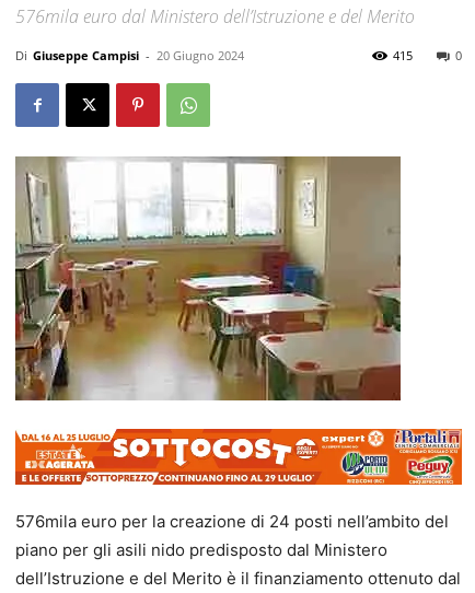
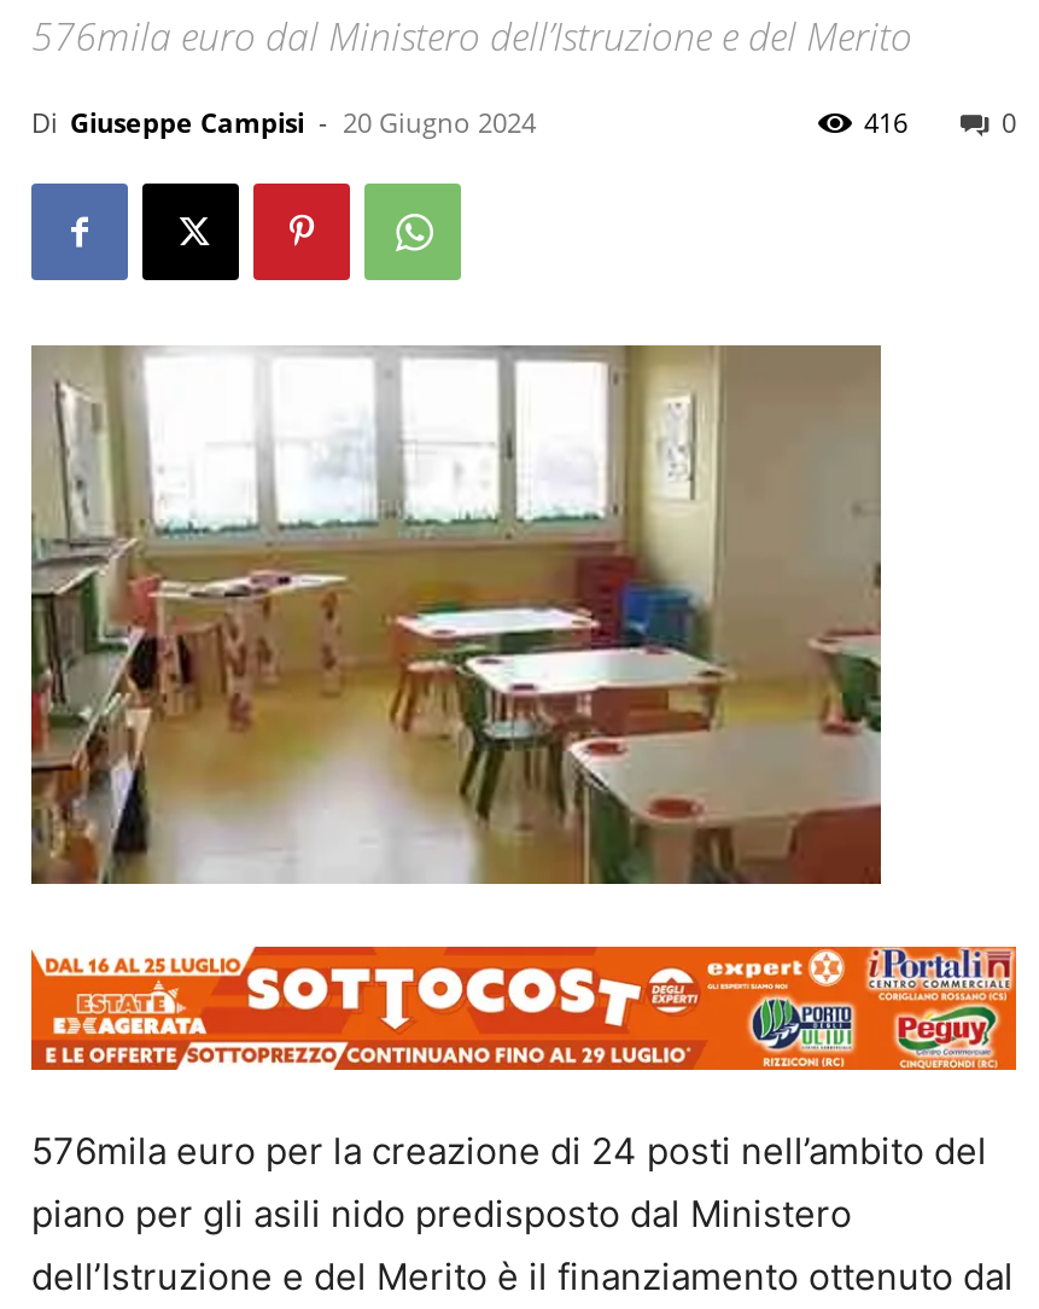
- 415
+ 416
